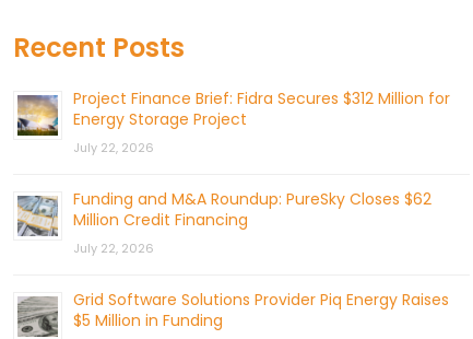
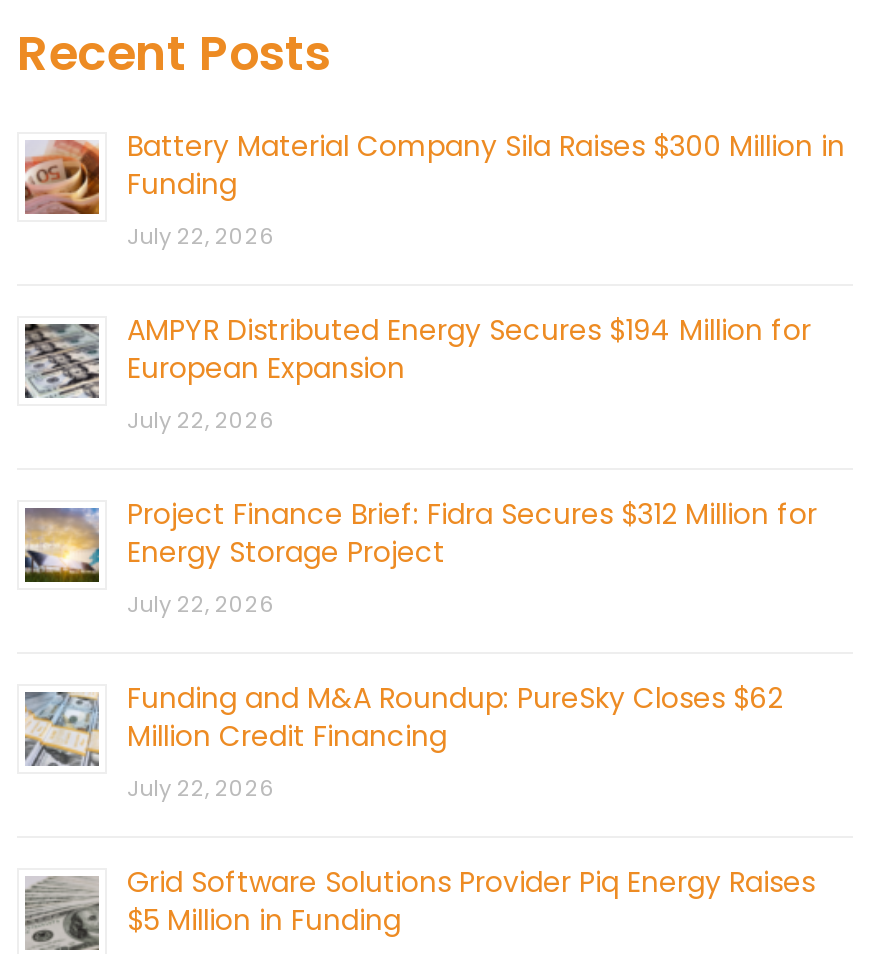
+ [image]
+ Battery Material Company Sila Raises $300 Million in
+ Funding
+ July 22, 2026
+ AMPYR Distributed Energy Secures $194 Million for
+ European Expansion
+ July 22, 2026

+ [image]
